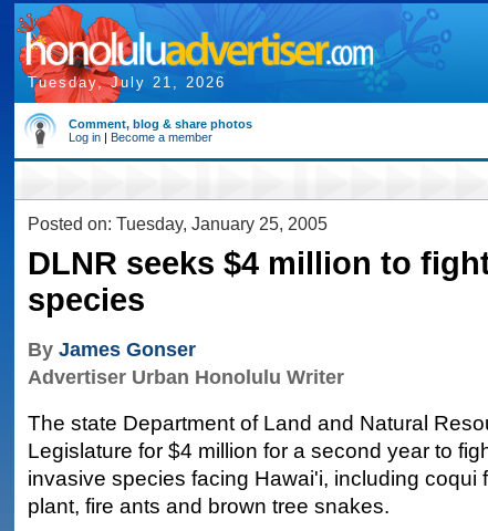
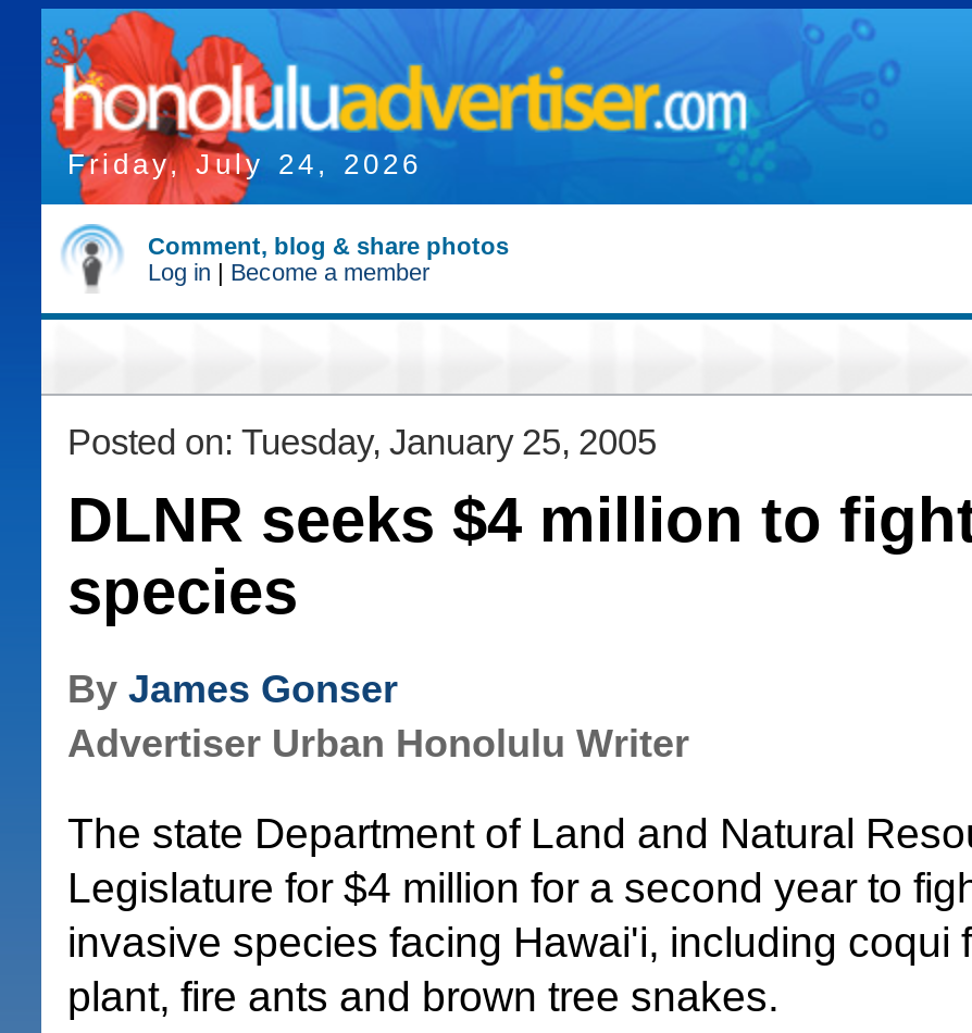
- Tuesday, July 21, 2026
+ Friday, July 24, 2026
